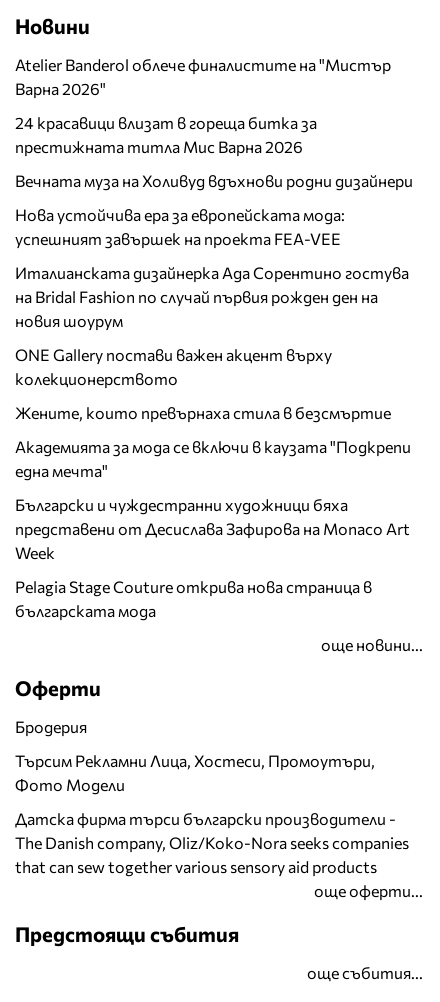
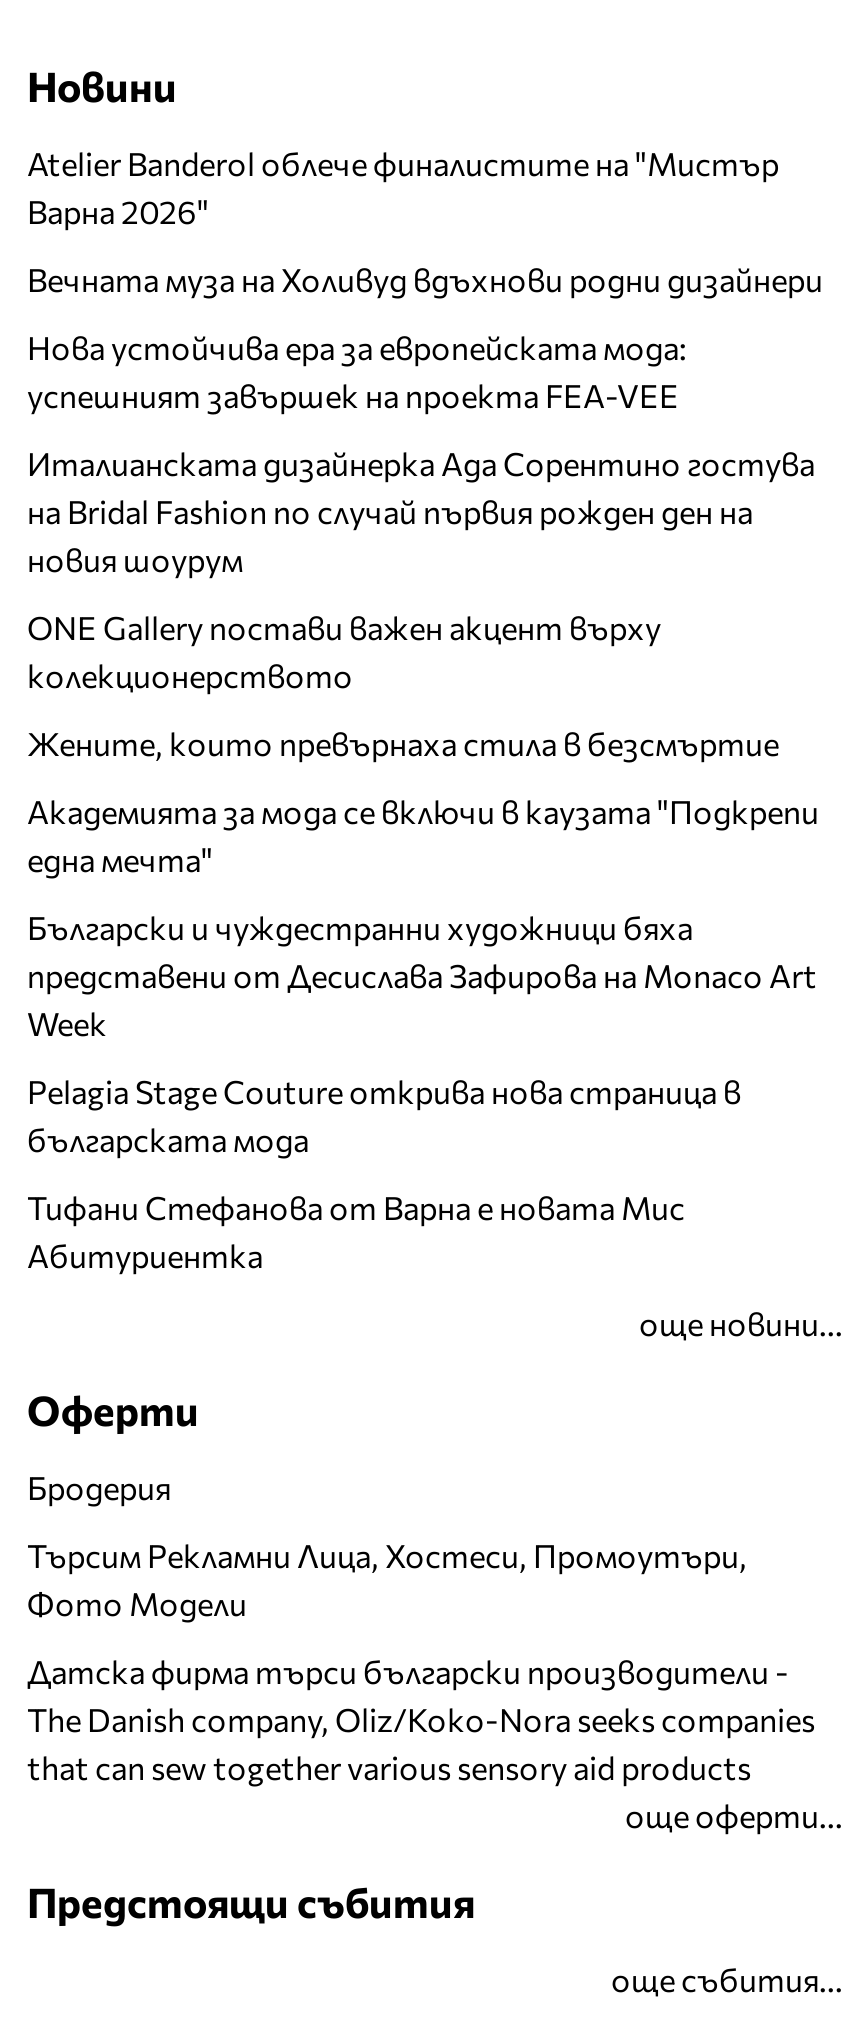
- 24 красавици влизат в гореща битка за
- престижната титла Мис Варна 2026

moved up: Вечната муза на Холивуд вдъхнови родни дизайнери | Нова устойчива ера за европейската мода: | успешният завършек на проекта FEA-VEE | ... | Pelagia Stage Couture открива нова страница в | българската мода

+ Тифани Стефанова от Варна е новата Мис
+ Абитуриентка
